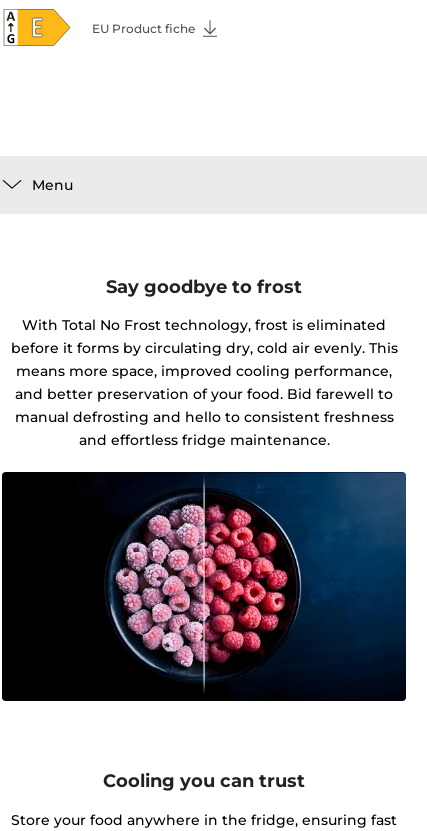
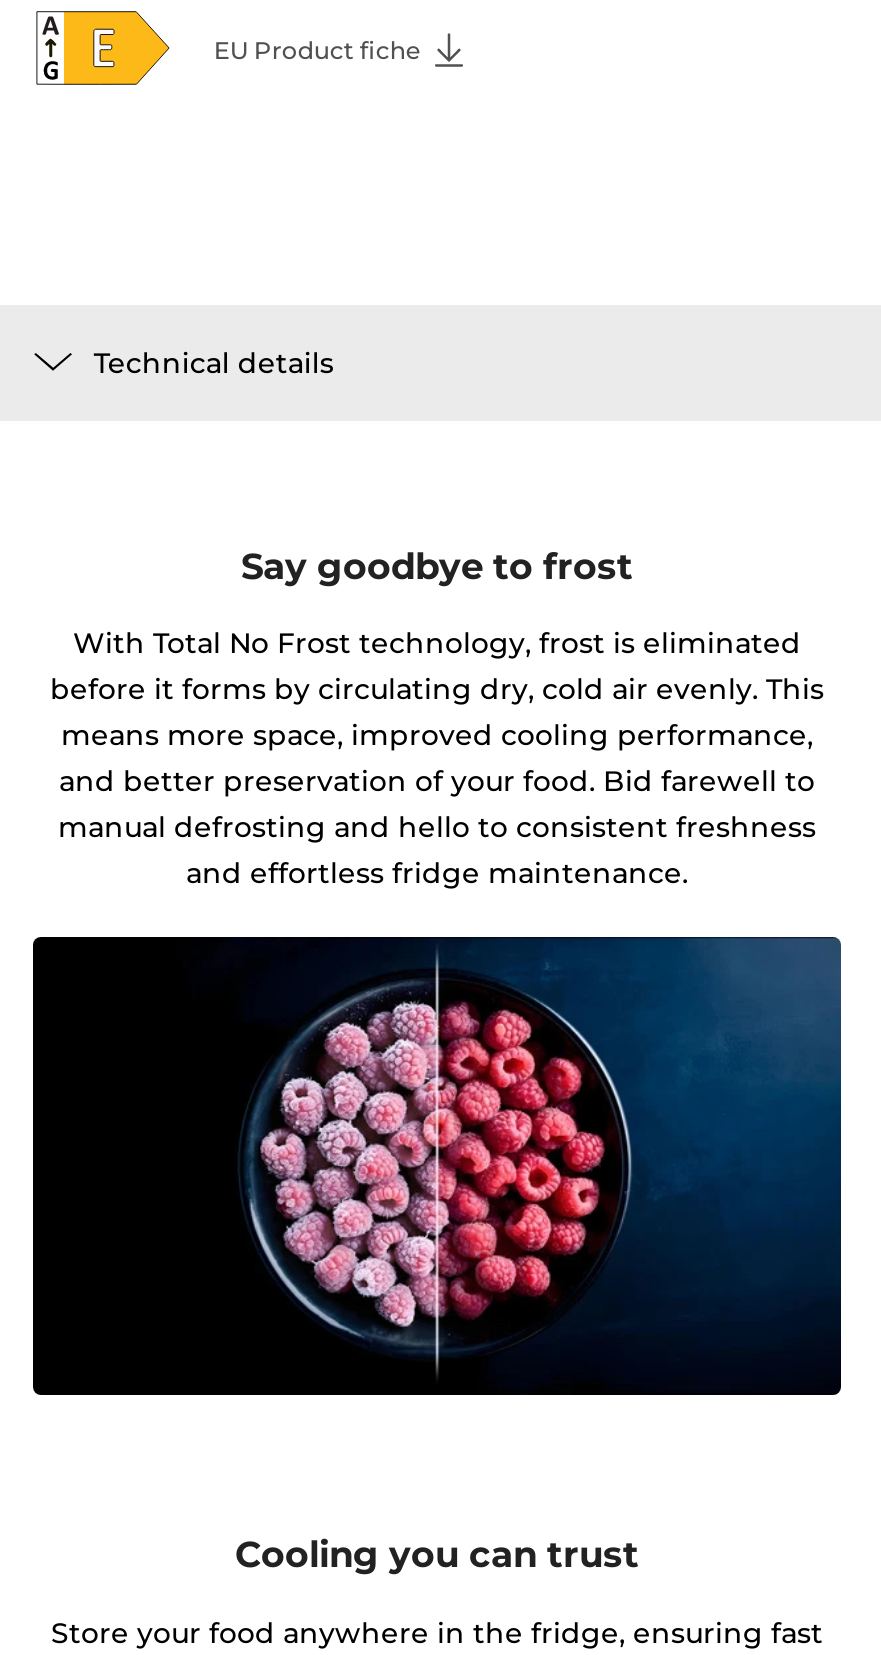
- Menu
+ Technical details
